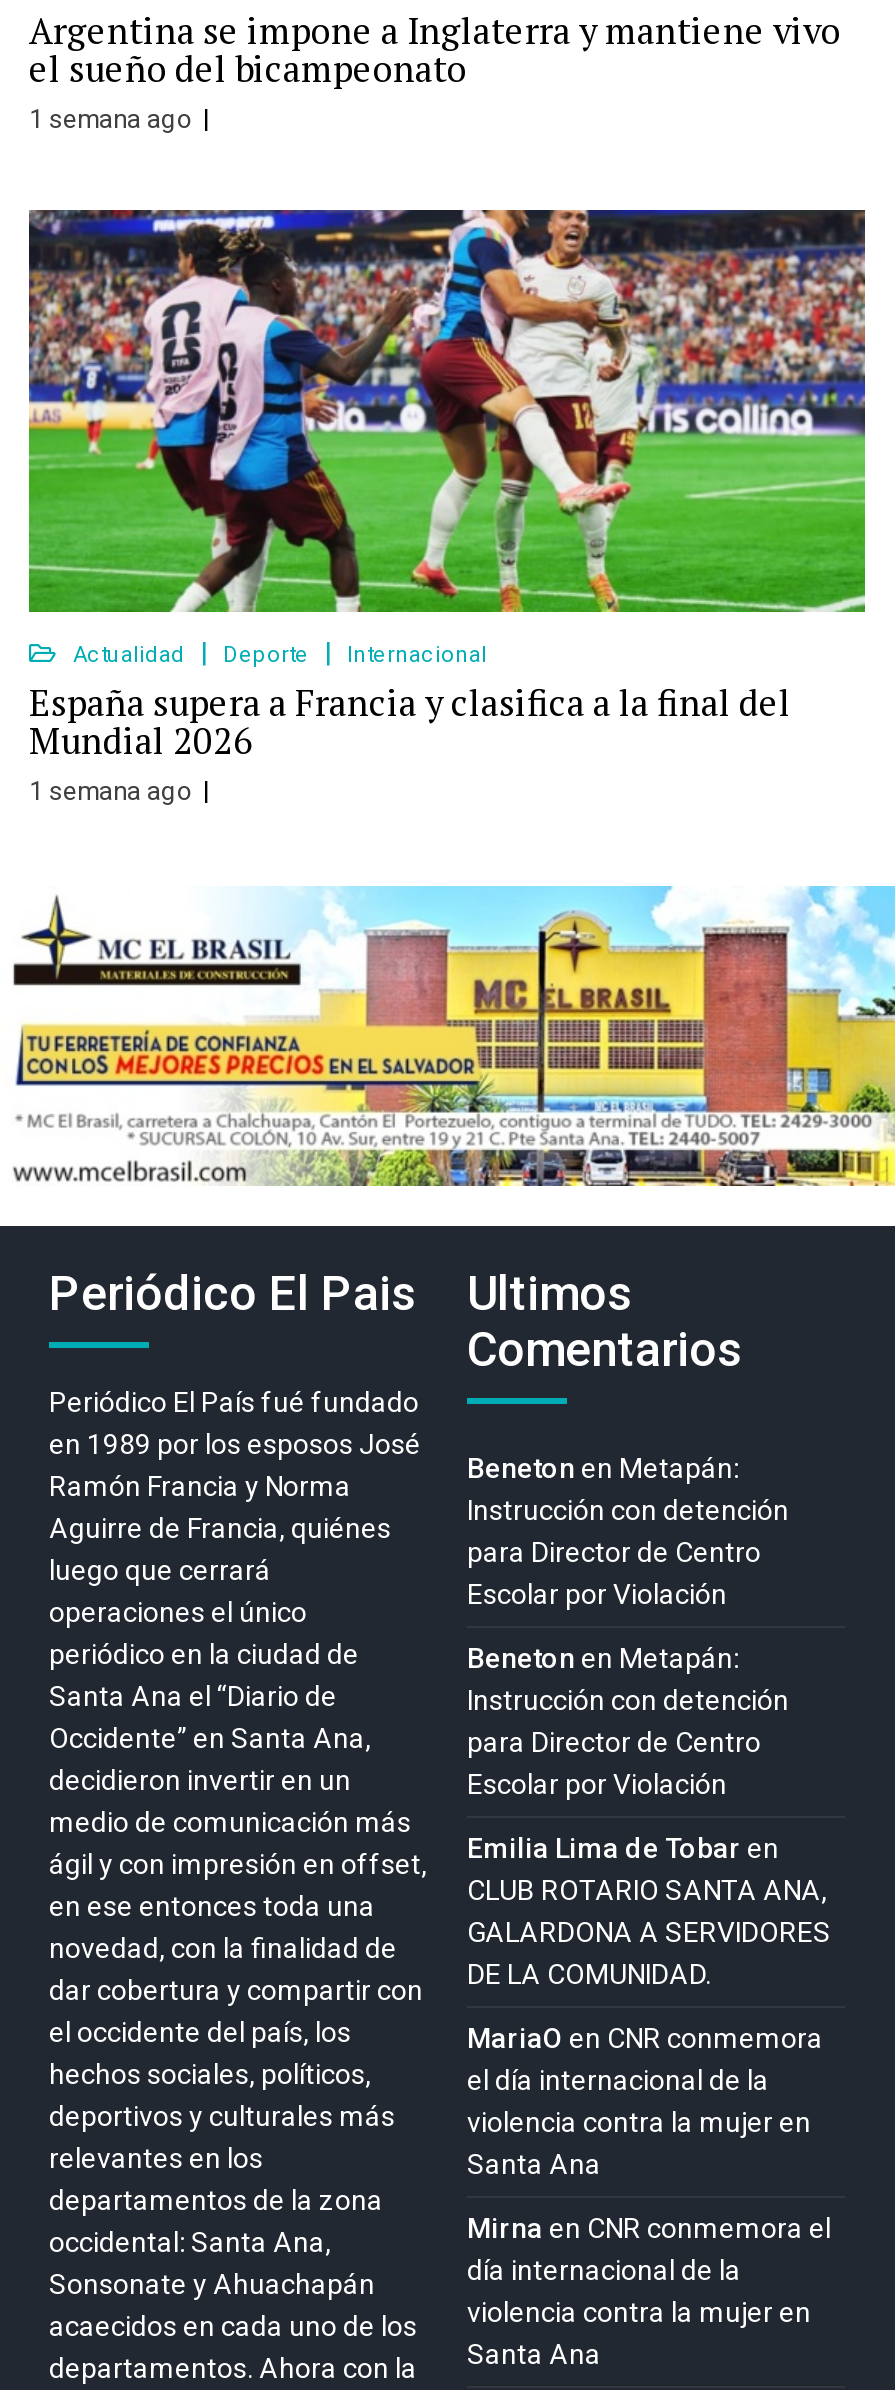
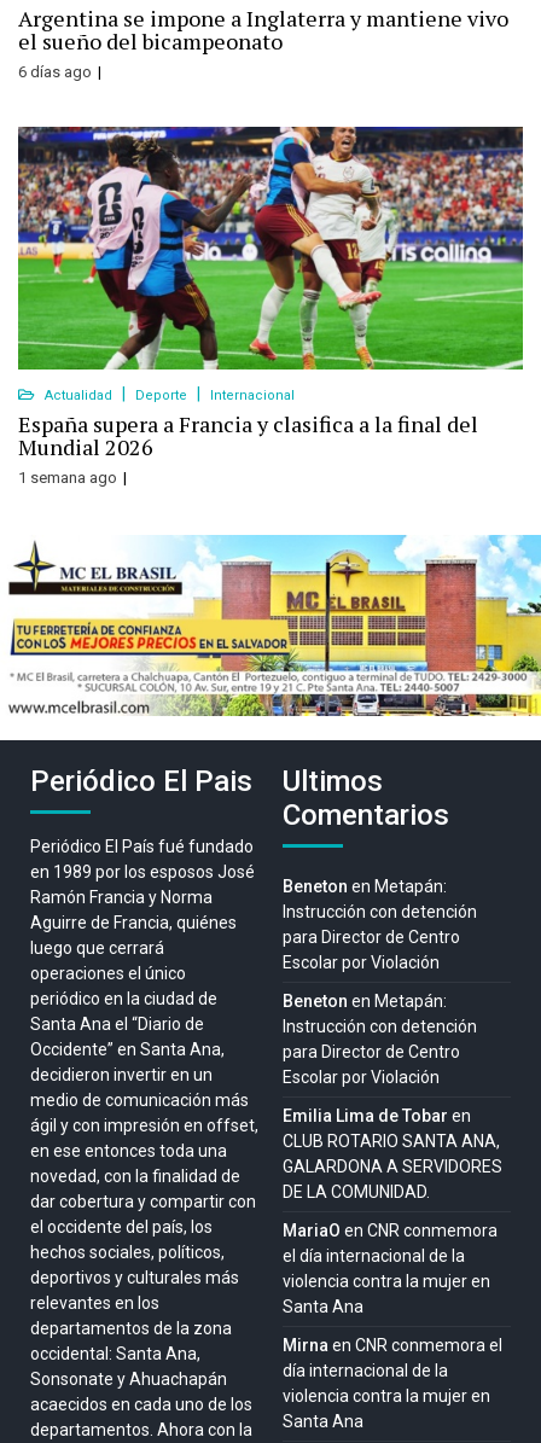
- 1 semana ago
+ 6 días ago
